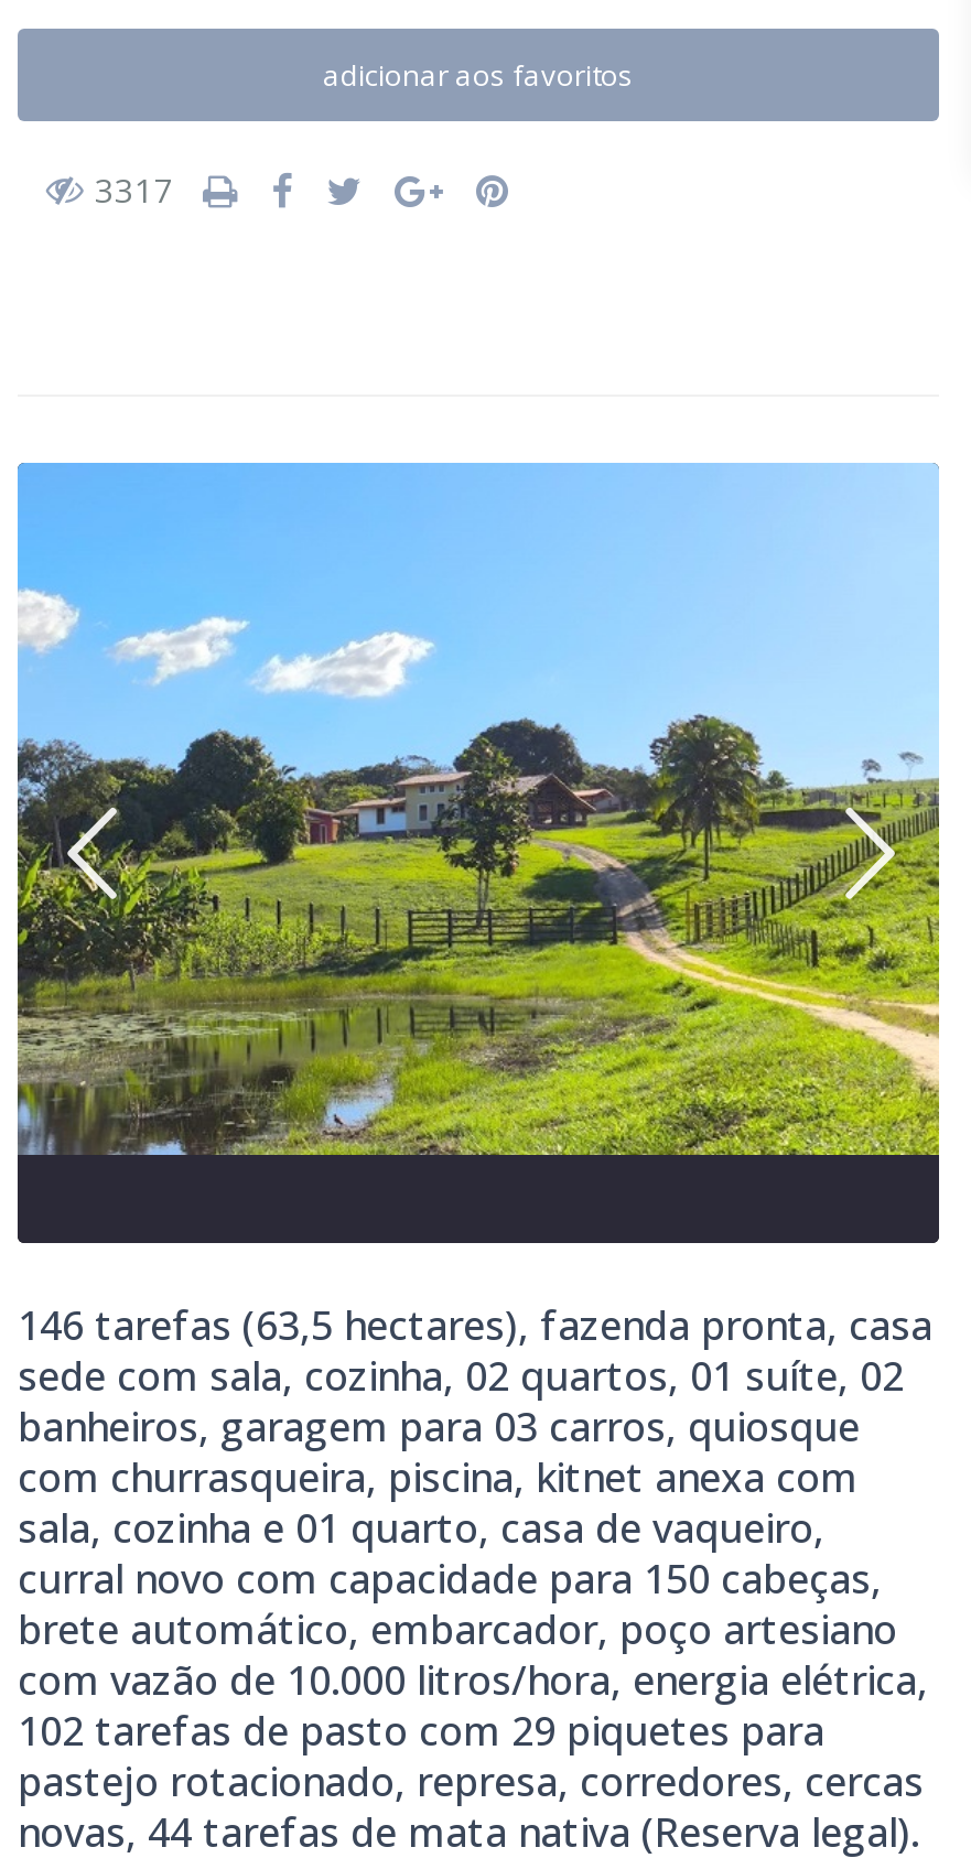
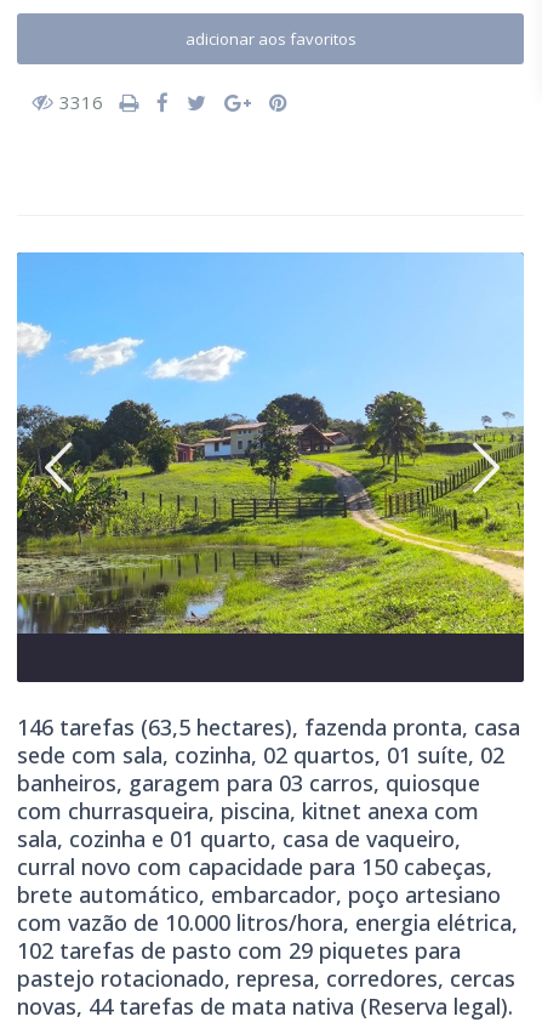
- 3317
+ 3316
